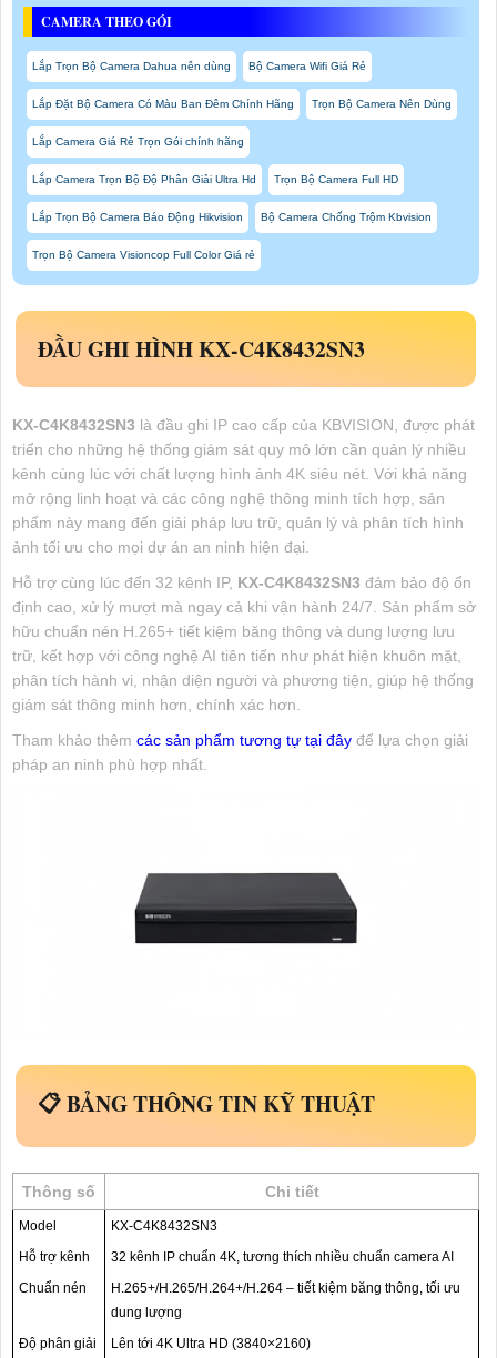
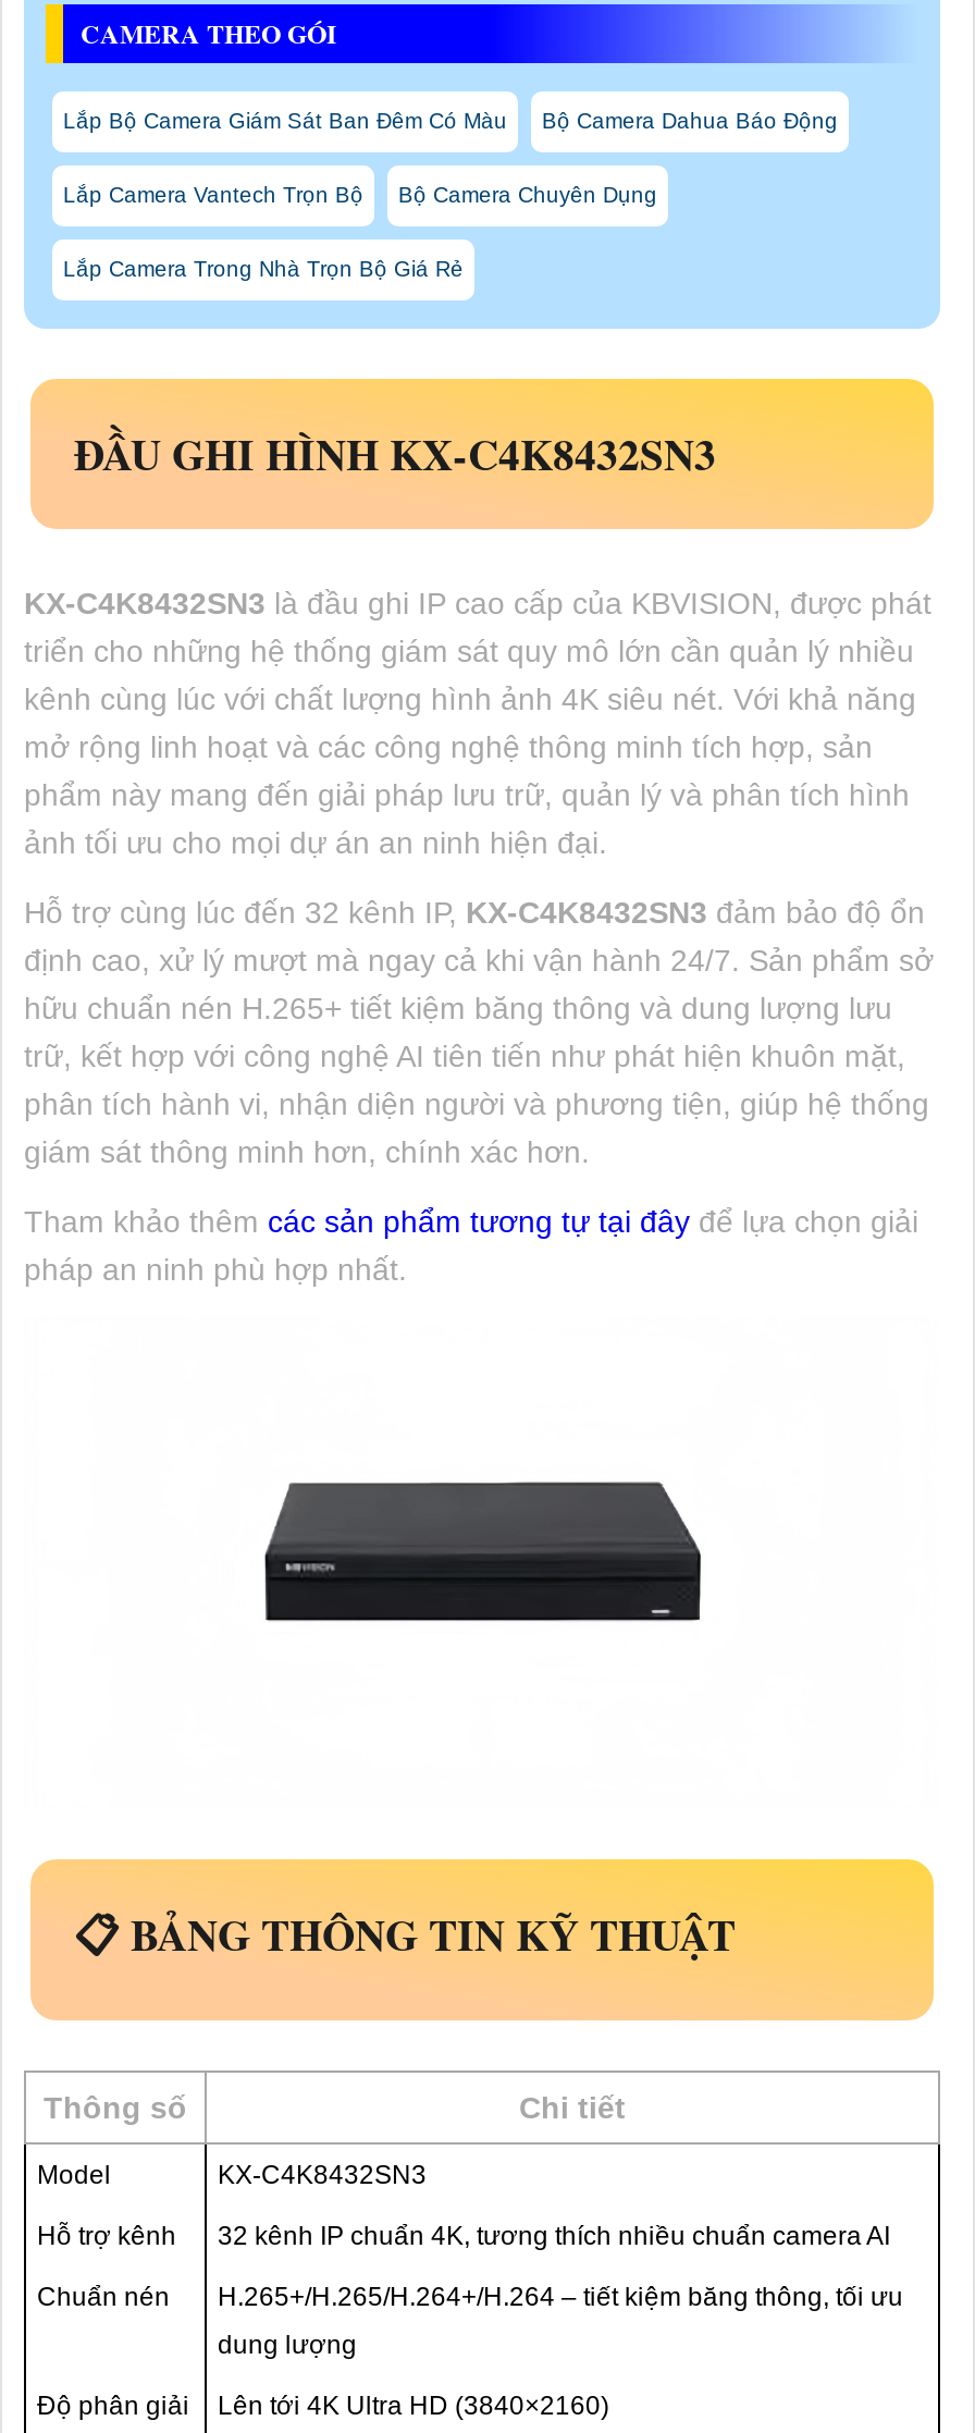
- Lắp Trọn Bộ Camera Dahua nên dùng
- Bộ Camera Wifi Giá Rẻ
- Lắp Đặt Bộ Camera Có Màu Ban Đêm Chính Hãng
- Trọn Bộ Camera Nên Dùng
- Lắp Camera Giá Rẻ Trọn Gói chính hãng
- Lắp Camera Trọn Bộ Độ Phân Giải Ultra Hd
- Trọn Bộ Camera Full HD
- Lắp Trọn Bộ Camera Báo Động Hikvision
- Bộ Camera Chống Trộm Kbvision
- Trọn Bộ Camera Visioncop Full Color Giá rẻ
+ Lắp Bộ Camera Giám Sát Ban Đêm Có Màu
+ Bộ Camera Dahua Báo Động
+ Lắp Camera Vantech Trọn Bộ
+ Bộ Camera Chuyên Dụng
+ Lắp Camera Trong Nhà Trọn Bộ Giá Rẻ
